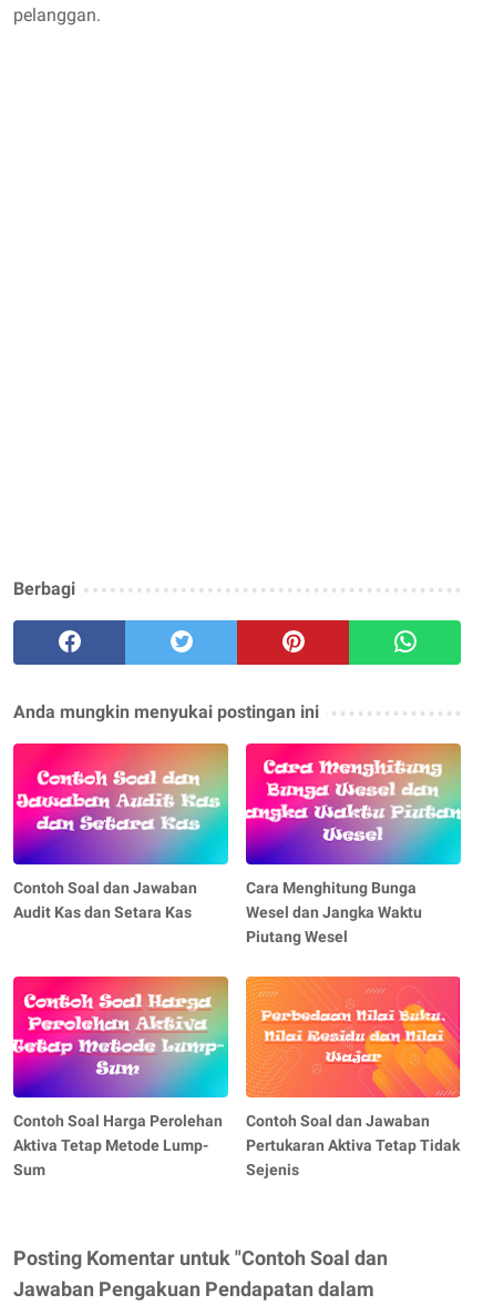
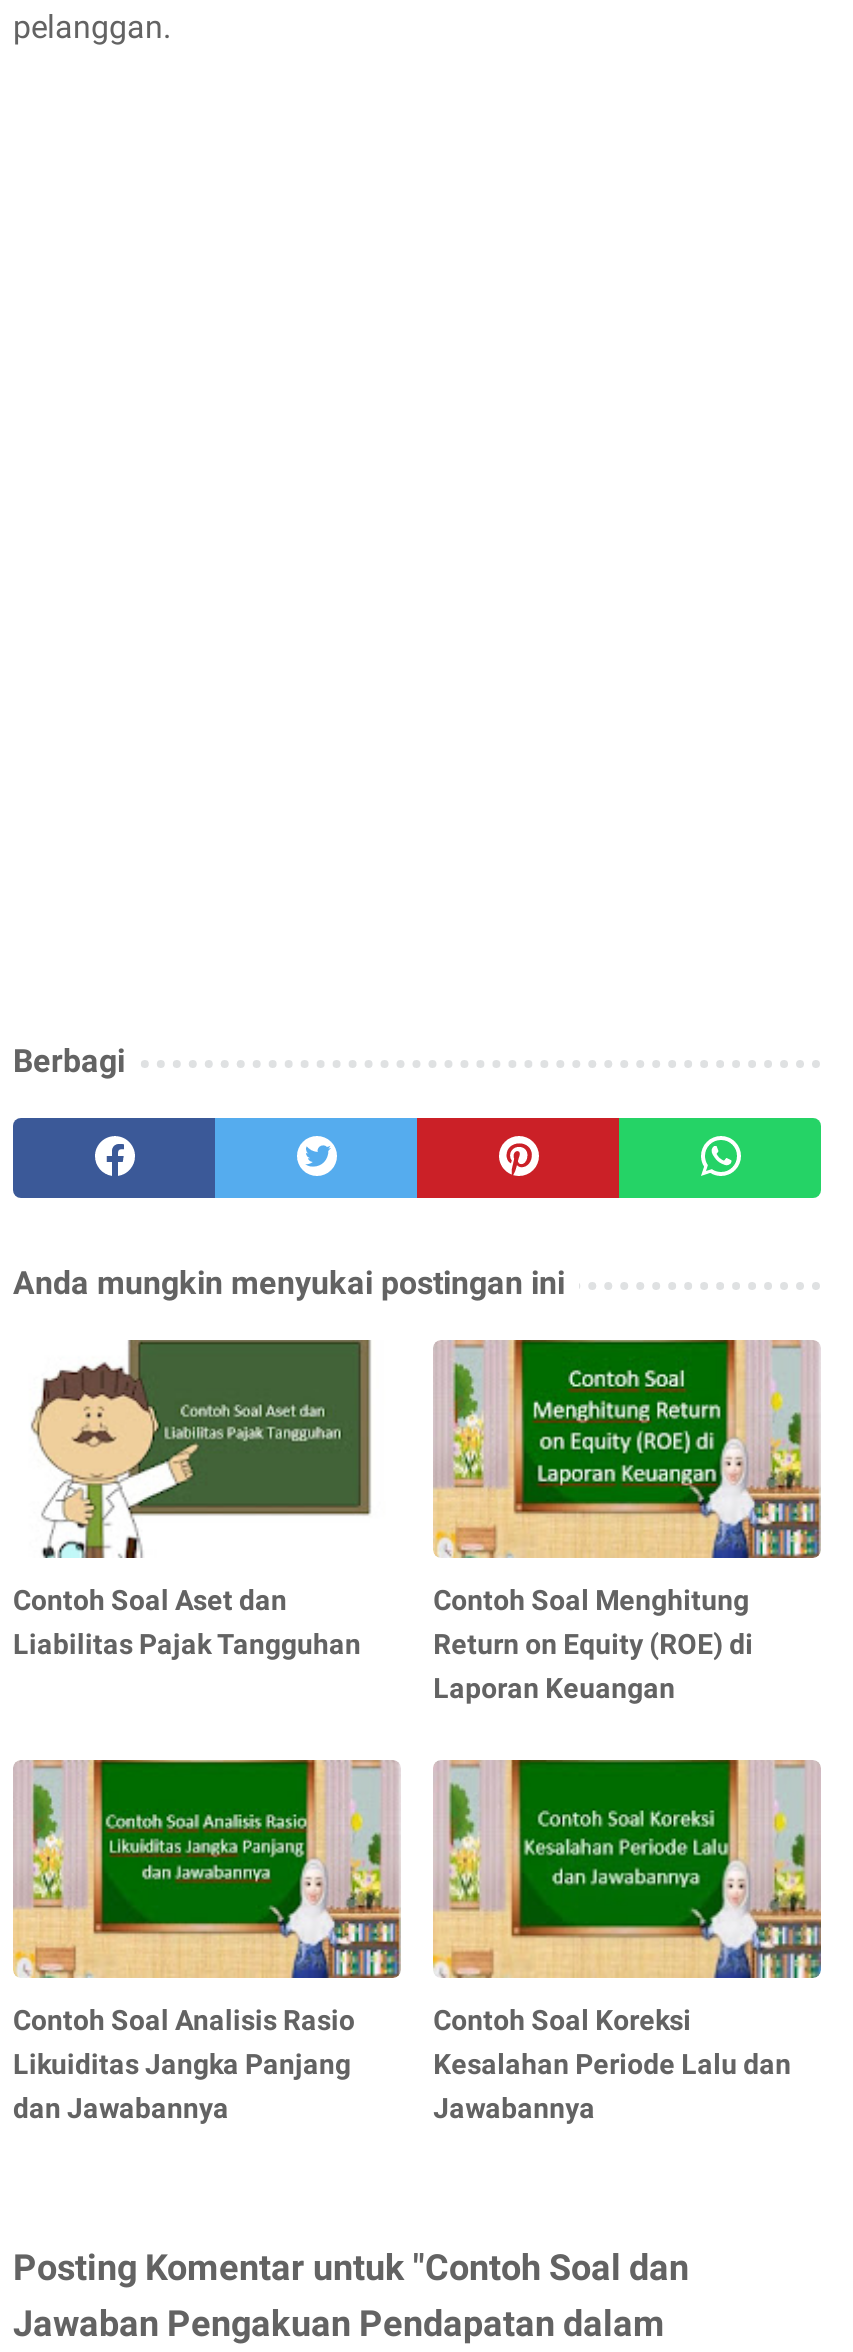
- [image]
- Contoh Soal dan Jawaban
- Audit Kas dan Setara Kas
+ [image]
+ Contoh Soal Aset dan
+ Liabilitas Pajak Tangguhan

- [image]
- Cara Menghitung Bunga
- Wesel dan Jangka Waktu
- Piutang Wesel
+ [image]
+ Contoh Soal Menghitung
+ Return on Equity (ROE) di
+ Laporan Keuangan

- [image]
- Contoh Soal Harga Perolehan
- Aktiva Tetap Metode Lump-
- Sum
+ [image]
+ Contoh Soal Analisis Rasio
+ Likuiditas Jangka Panjang
+ dan Jawabannya

- [image]
- Contoh Soal dan Jawaban
- Pertukaran Aktiva Tetap Tidak
- Sejenis
+ [image]
+ Contoh Soal Koreksi
+ Kesalahan Periode Lalu dan
+ Jawabannya
